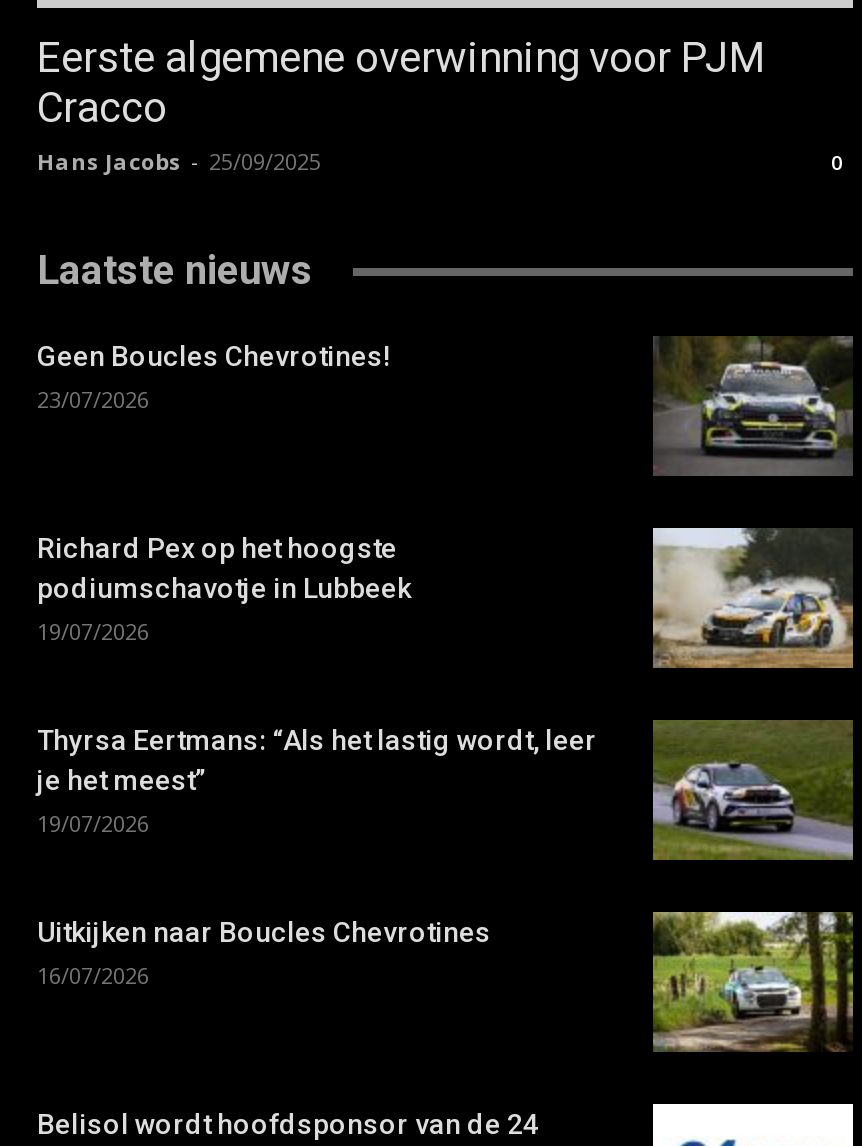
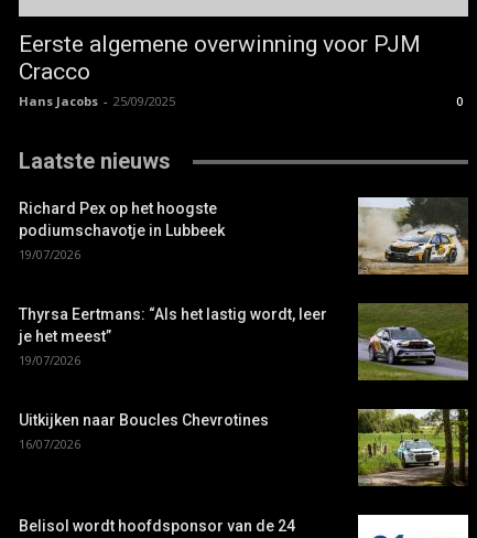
- Geen Boucles Chevrotines!
- 23/07/2026

- [image]
